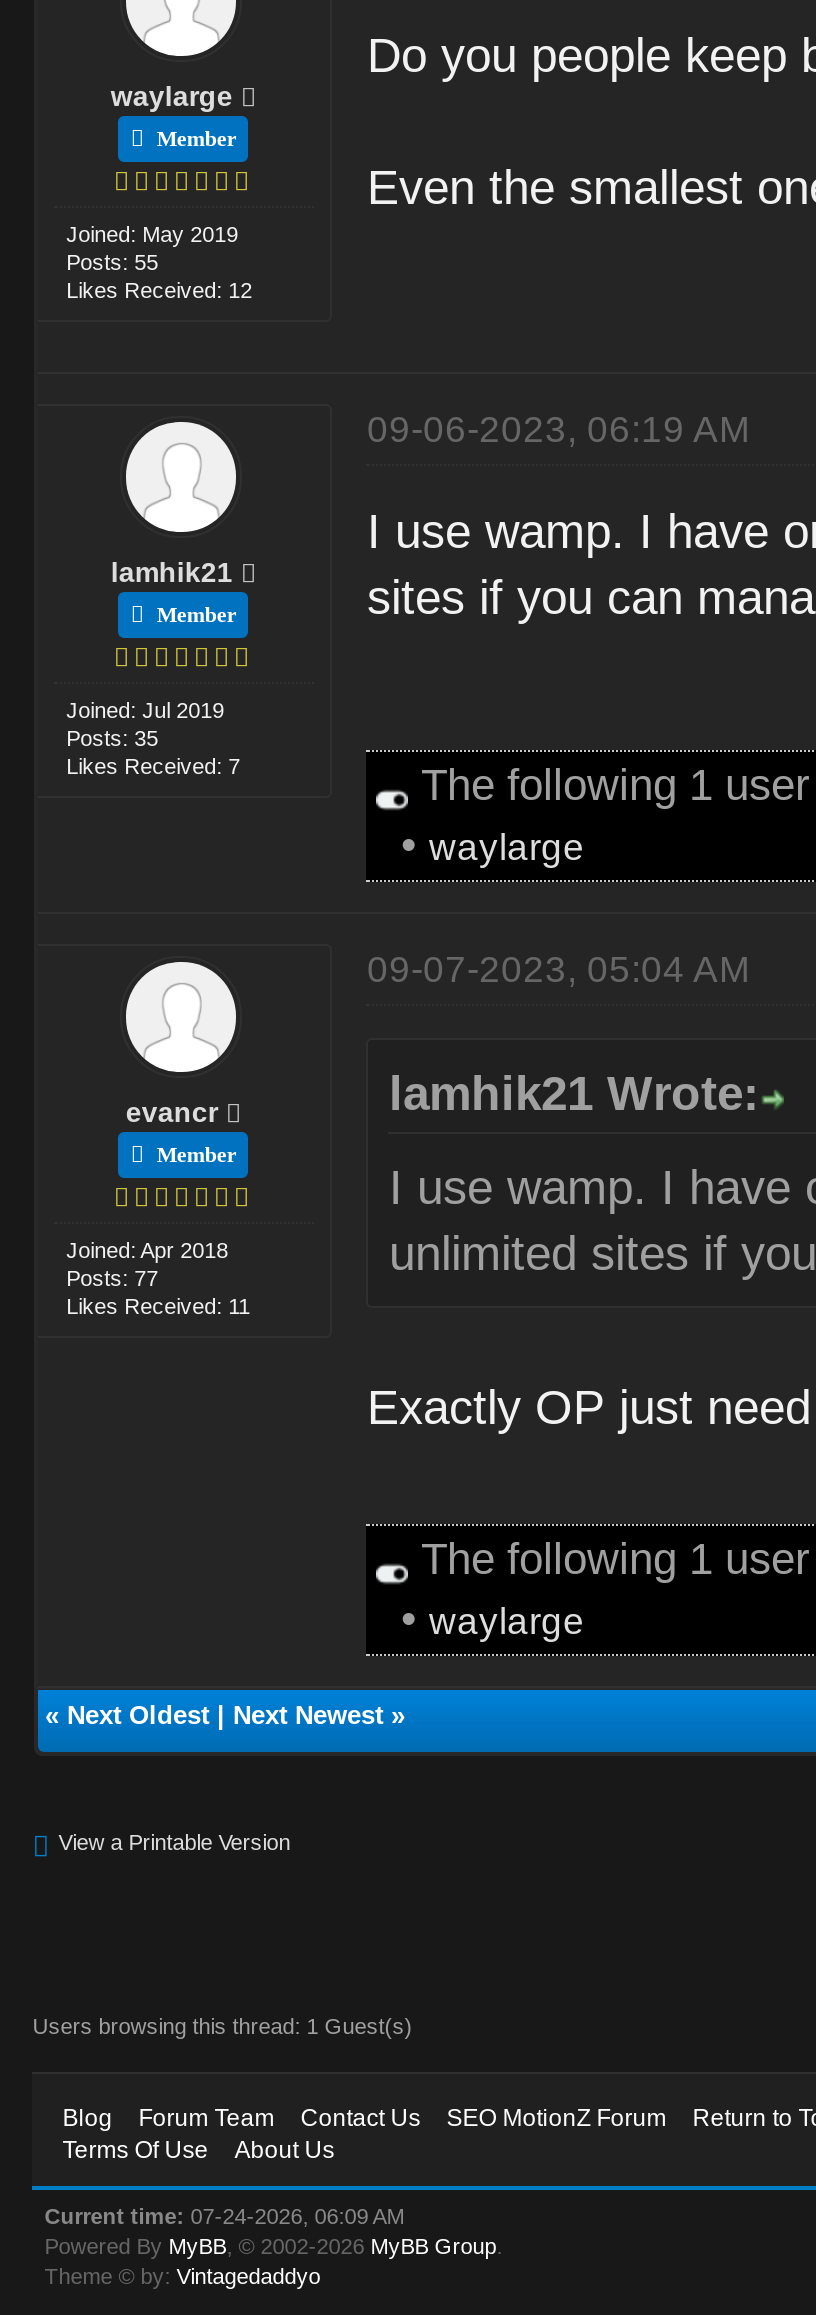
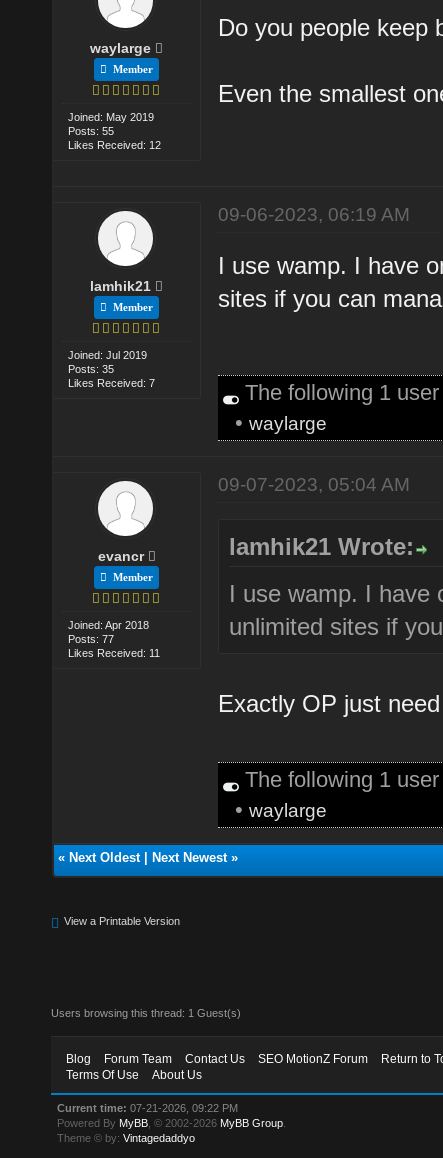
- Current time: 07-24-2026, 06:09 AM
+ Current time: 07-21-2026, 09:22 PM
